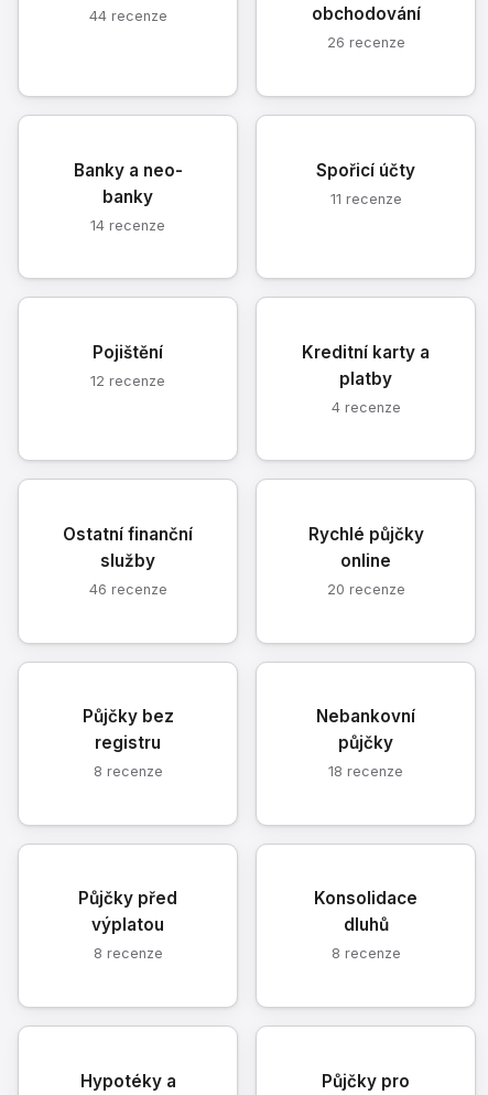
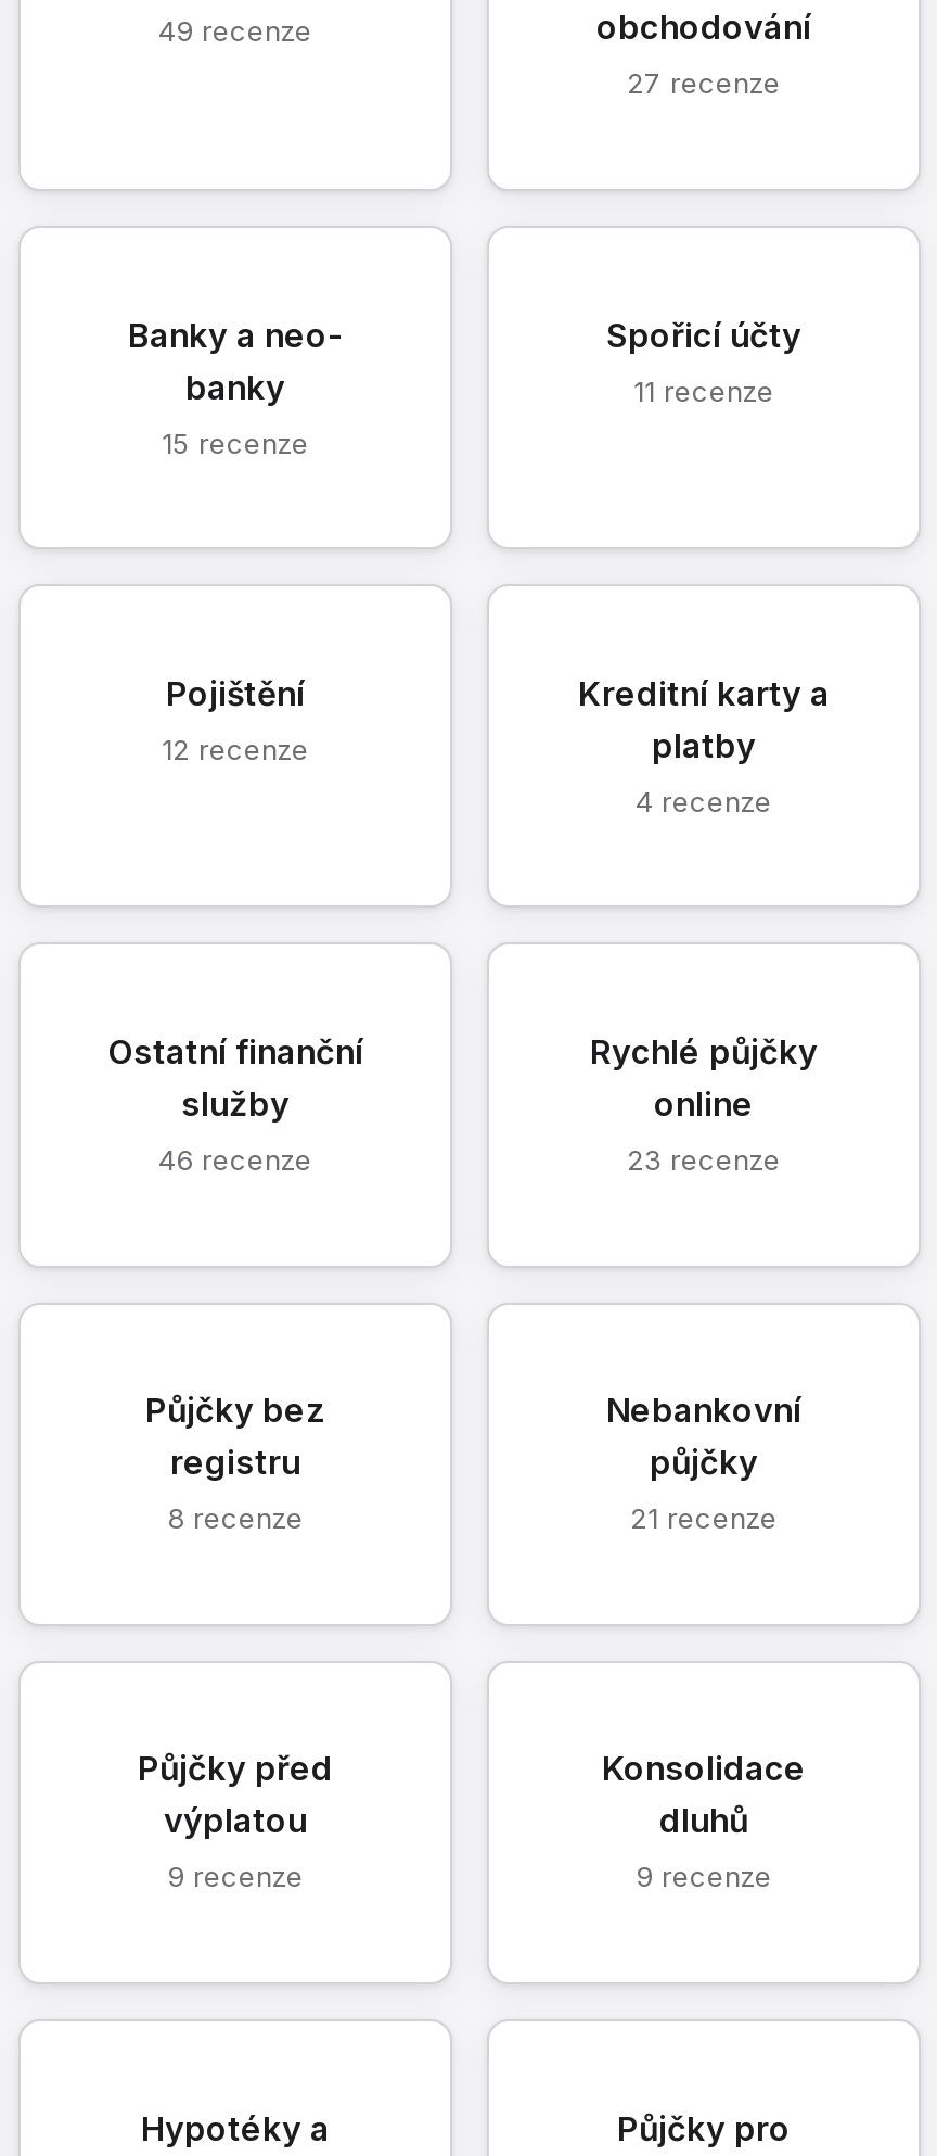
- 44 recenze
+ 49 recenze

- 26 recenze
+ 27 recenze

- 14 recenze
+ 15 recenze

- 20 recenze
+ 23 recenze

- 18 recenze
+ 21 recenze

- 8 recenze
+ 9 recenze

- 8 recenze
+ 9 recenze
